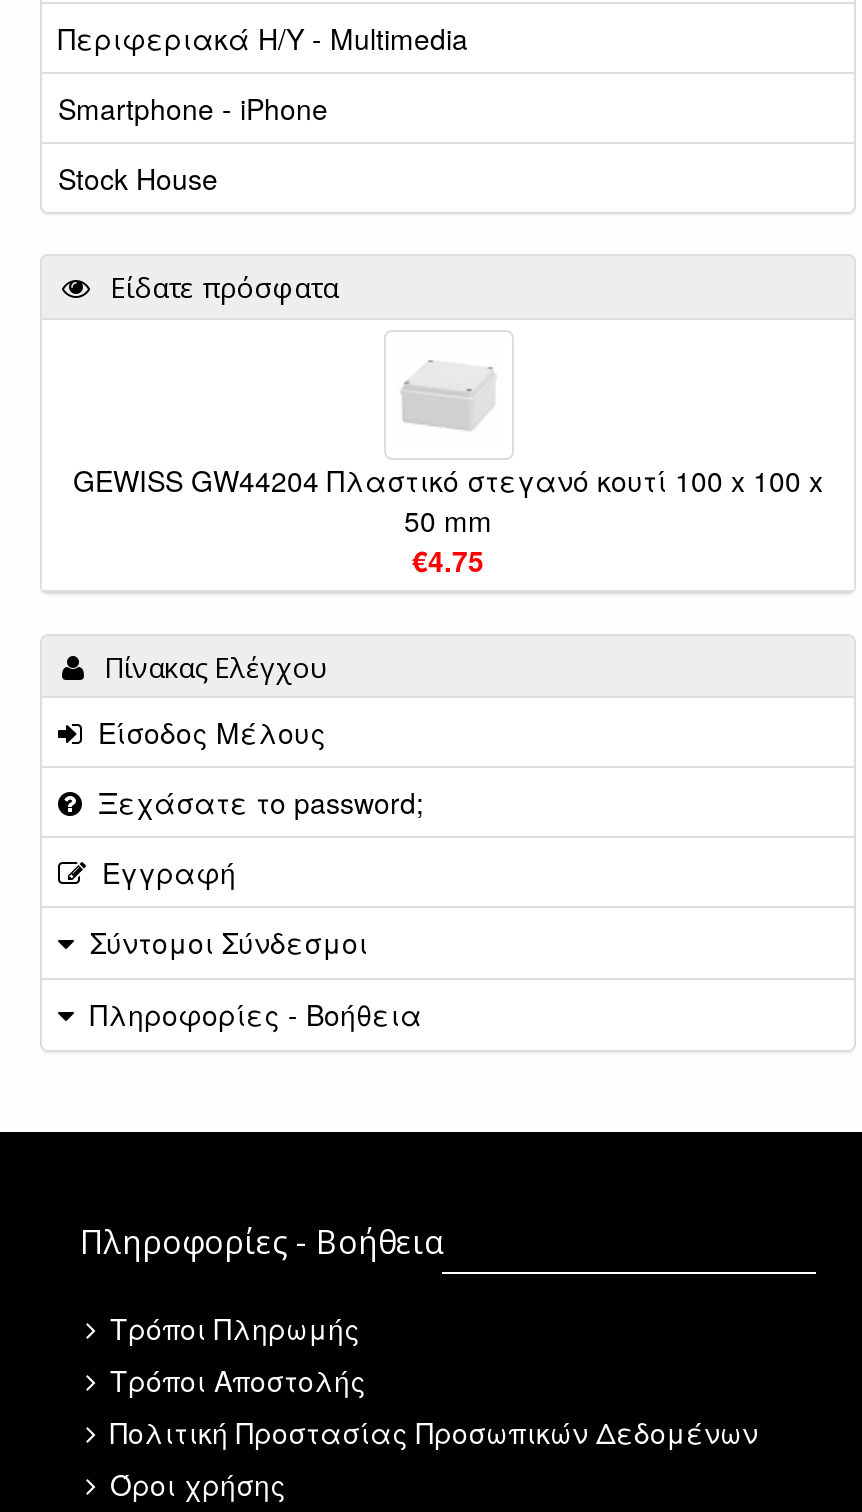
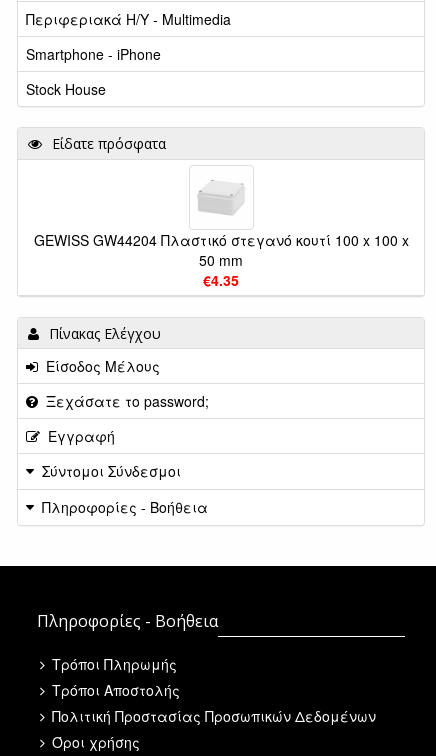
- €4.75
+ €4.35
